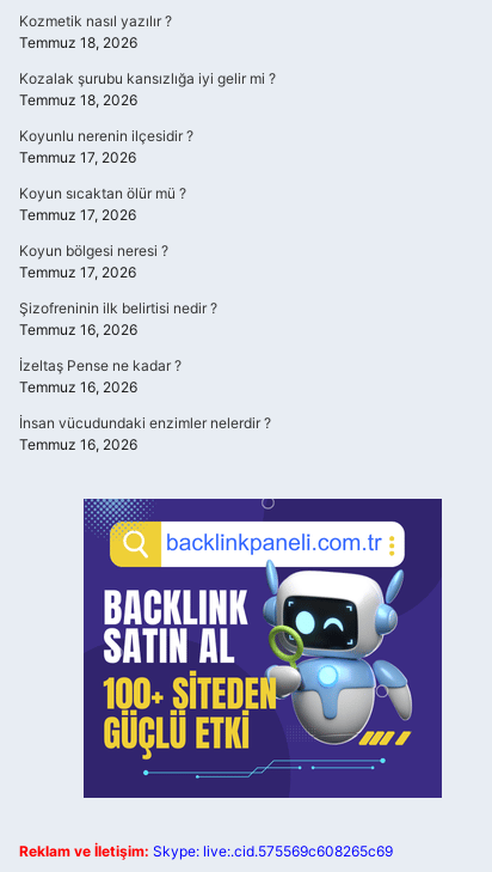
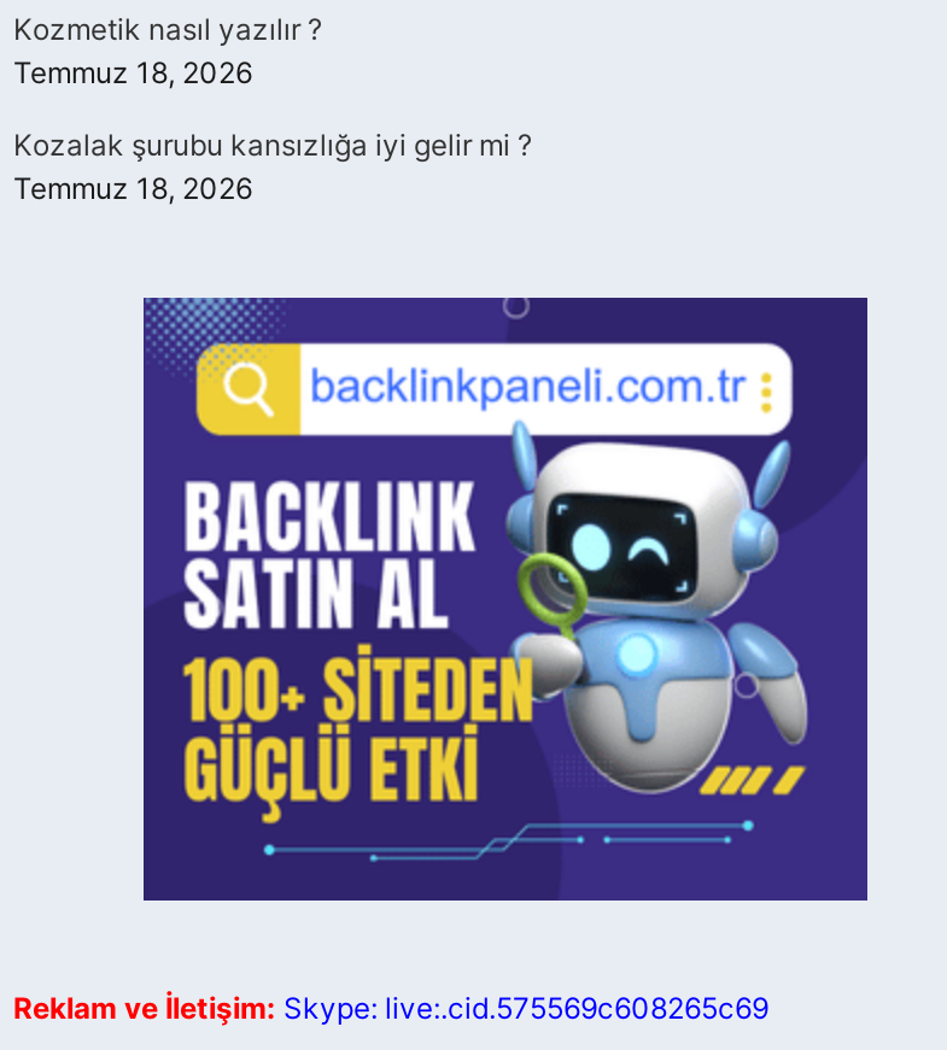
- Koyunlu nerenin ilçesidir ?
- Temmuz 17, 2026
- Koyun sıcaktan ölür mü ?
- Temmuz 17, 2026
- Koyun bölgesi neresi ?
- Temmuz 17, 2026
- Şizofreninin ilk belirtisi nedir ?
- Temmuz 16, 2026
- İzeltaş Pense ne kadar ?
- Temmuz 16, 2026
- İnsan vücudundaki enzimler nelerdir ?
- Temmuz 16, 2026
